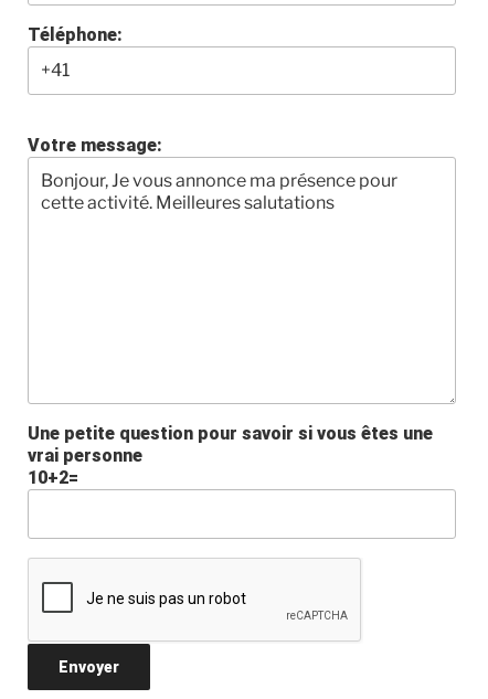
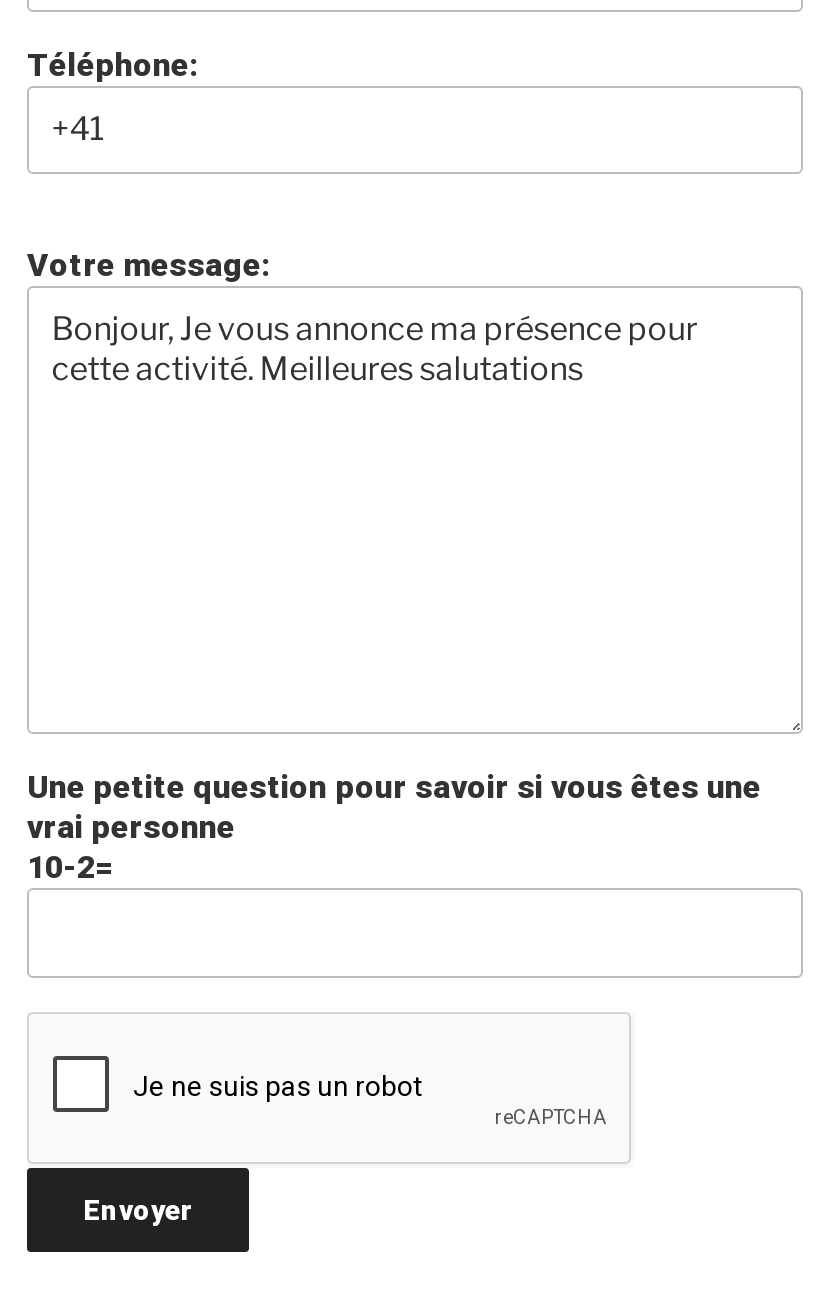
- 10+2=
+ 10-2=
